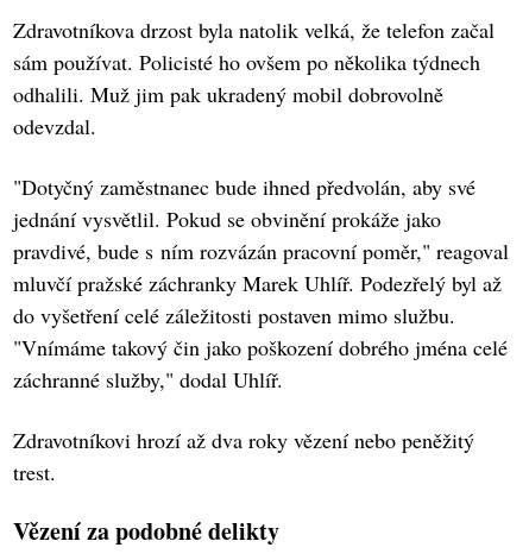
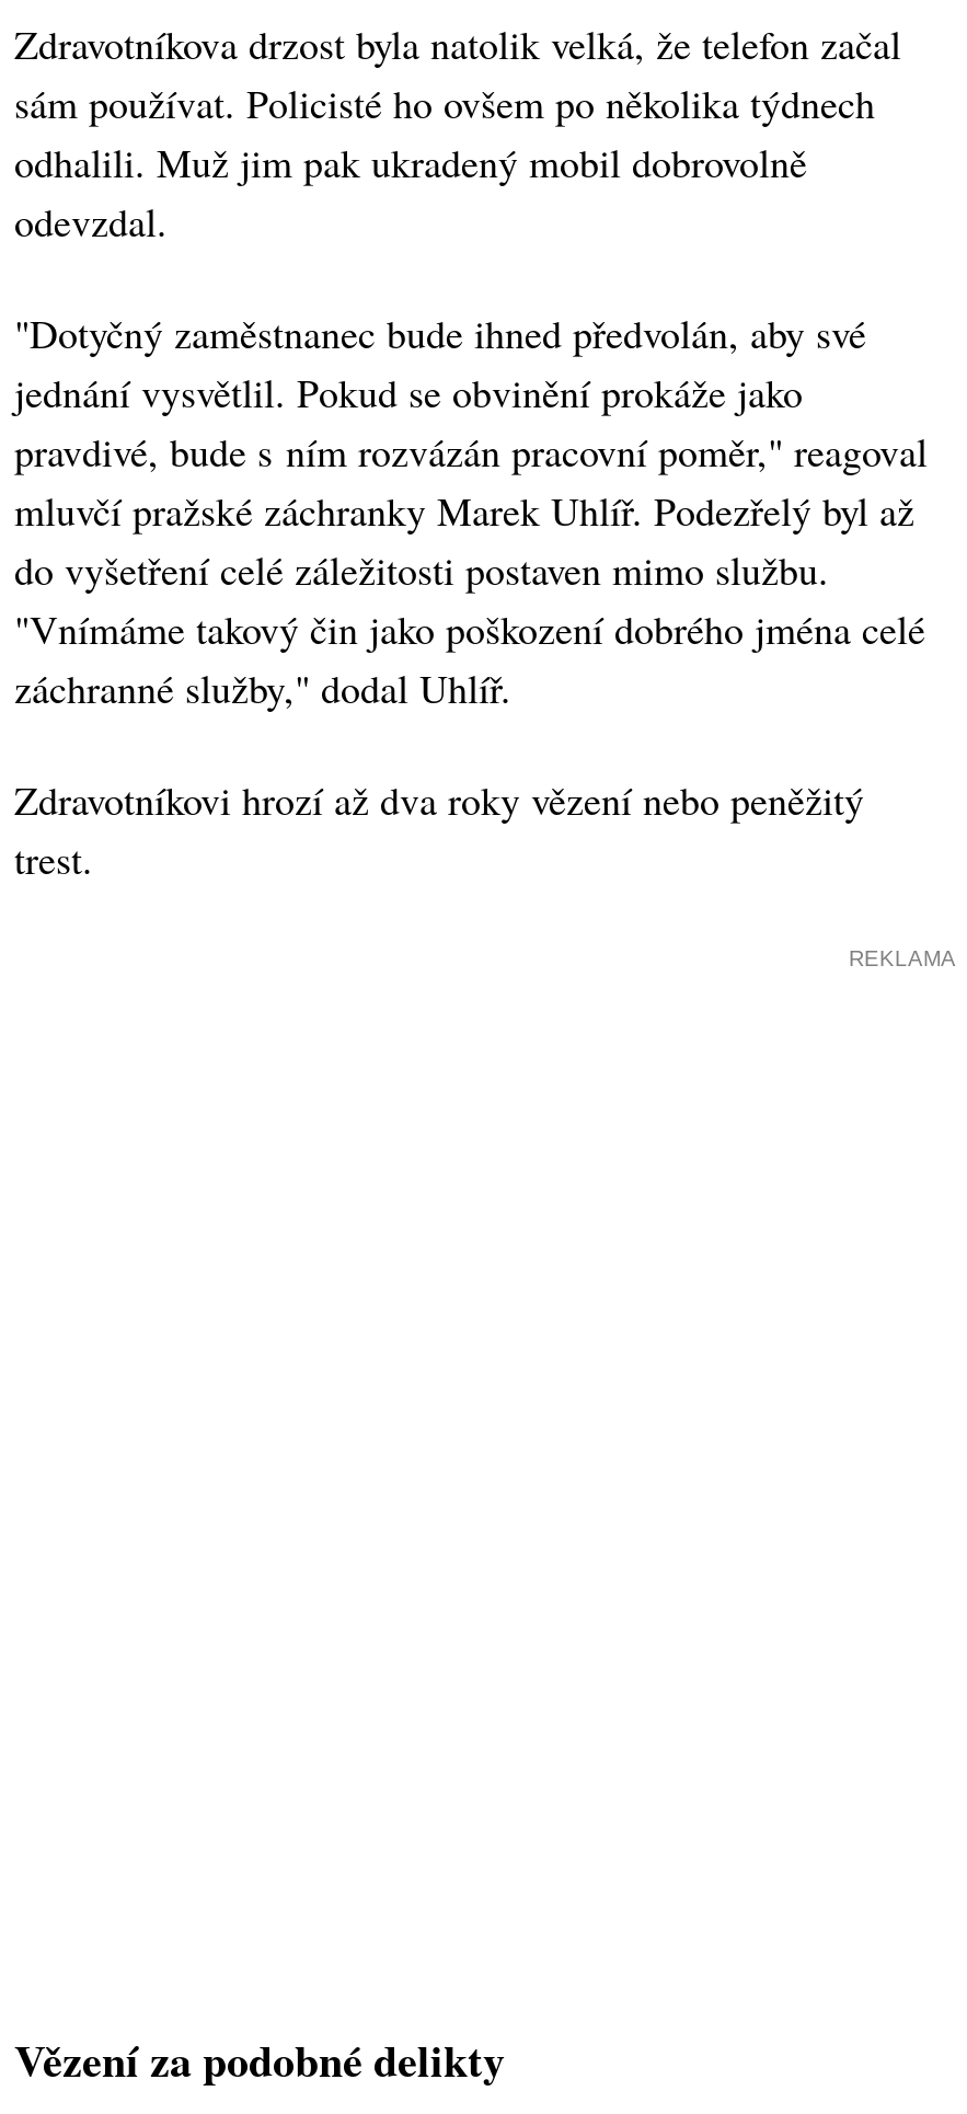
+ REKLAMA
